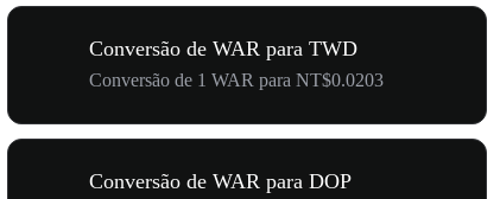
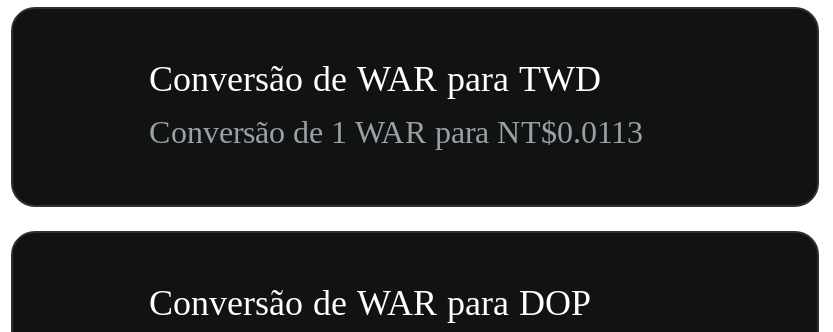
- Conversão de 1 WAR para NT$0.0203
+ Conversão de 1 WAR para NT$0.0113
